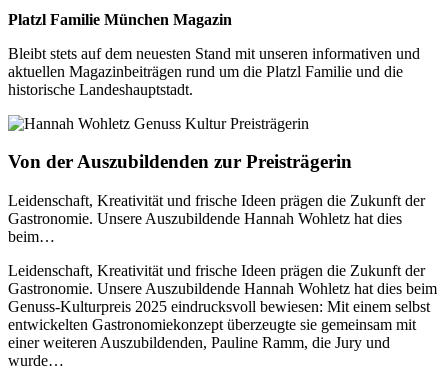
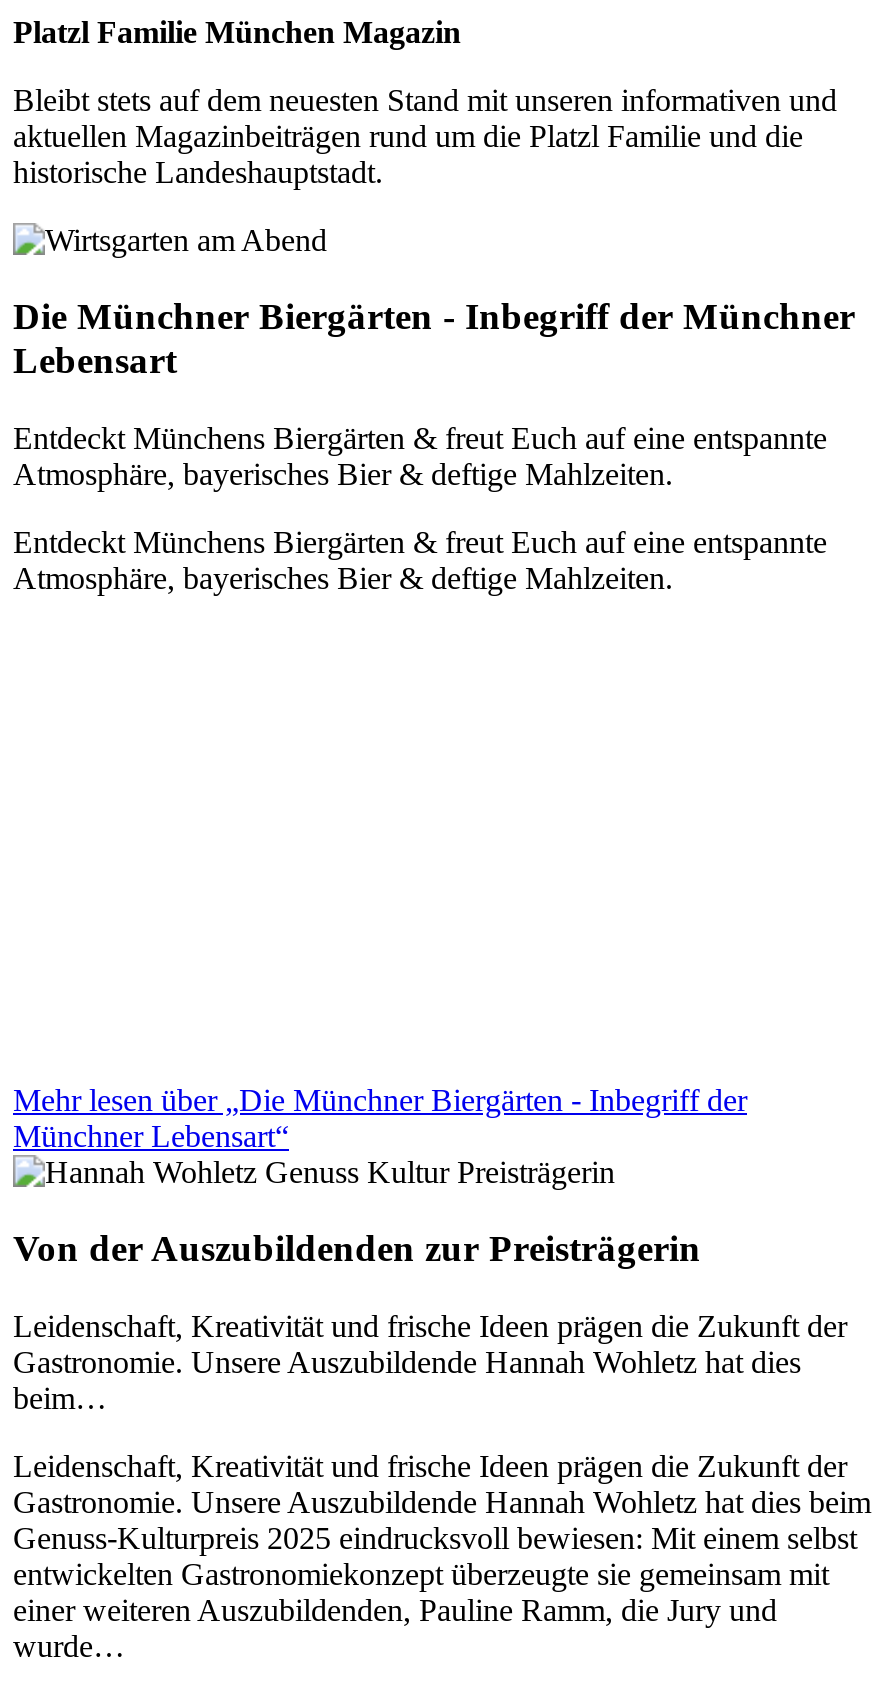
+ Die Münchner Biergärten - Inbegriff der Münchner
+ Lebensart
+ Entdeckt Münchens Biergärten & freut Euch auf eine entspannte
+ Atmosphäre, bayerisches Bier & deftige Mahlzeiten.
+ Entdeckt Münchens Biergärten & freut Euch auf eine entspannte
+ Atmosphäre, bayerisches Bier & deftige Mahlzeiten.

+ Mehr lesen über „Die Münchner Biergärten - Inbegriff der
+ Münchner Lebensart“
